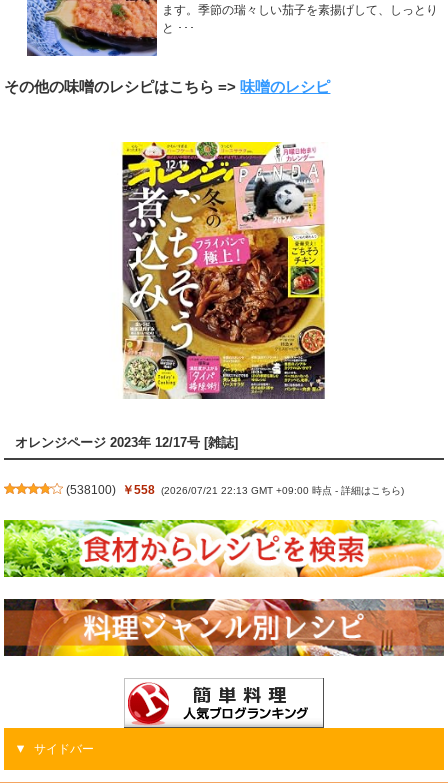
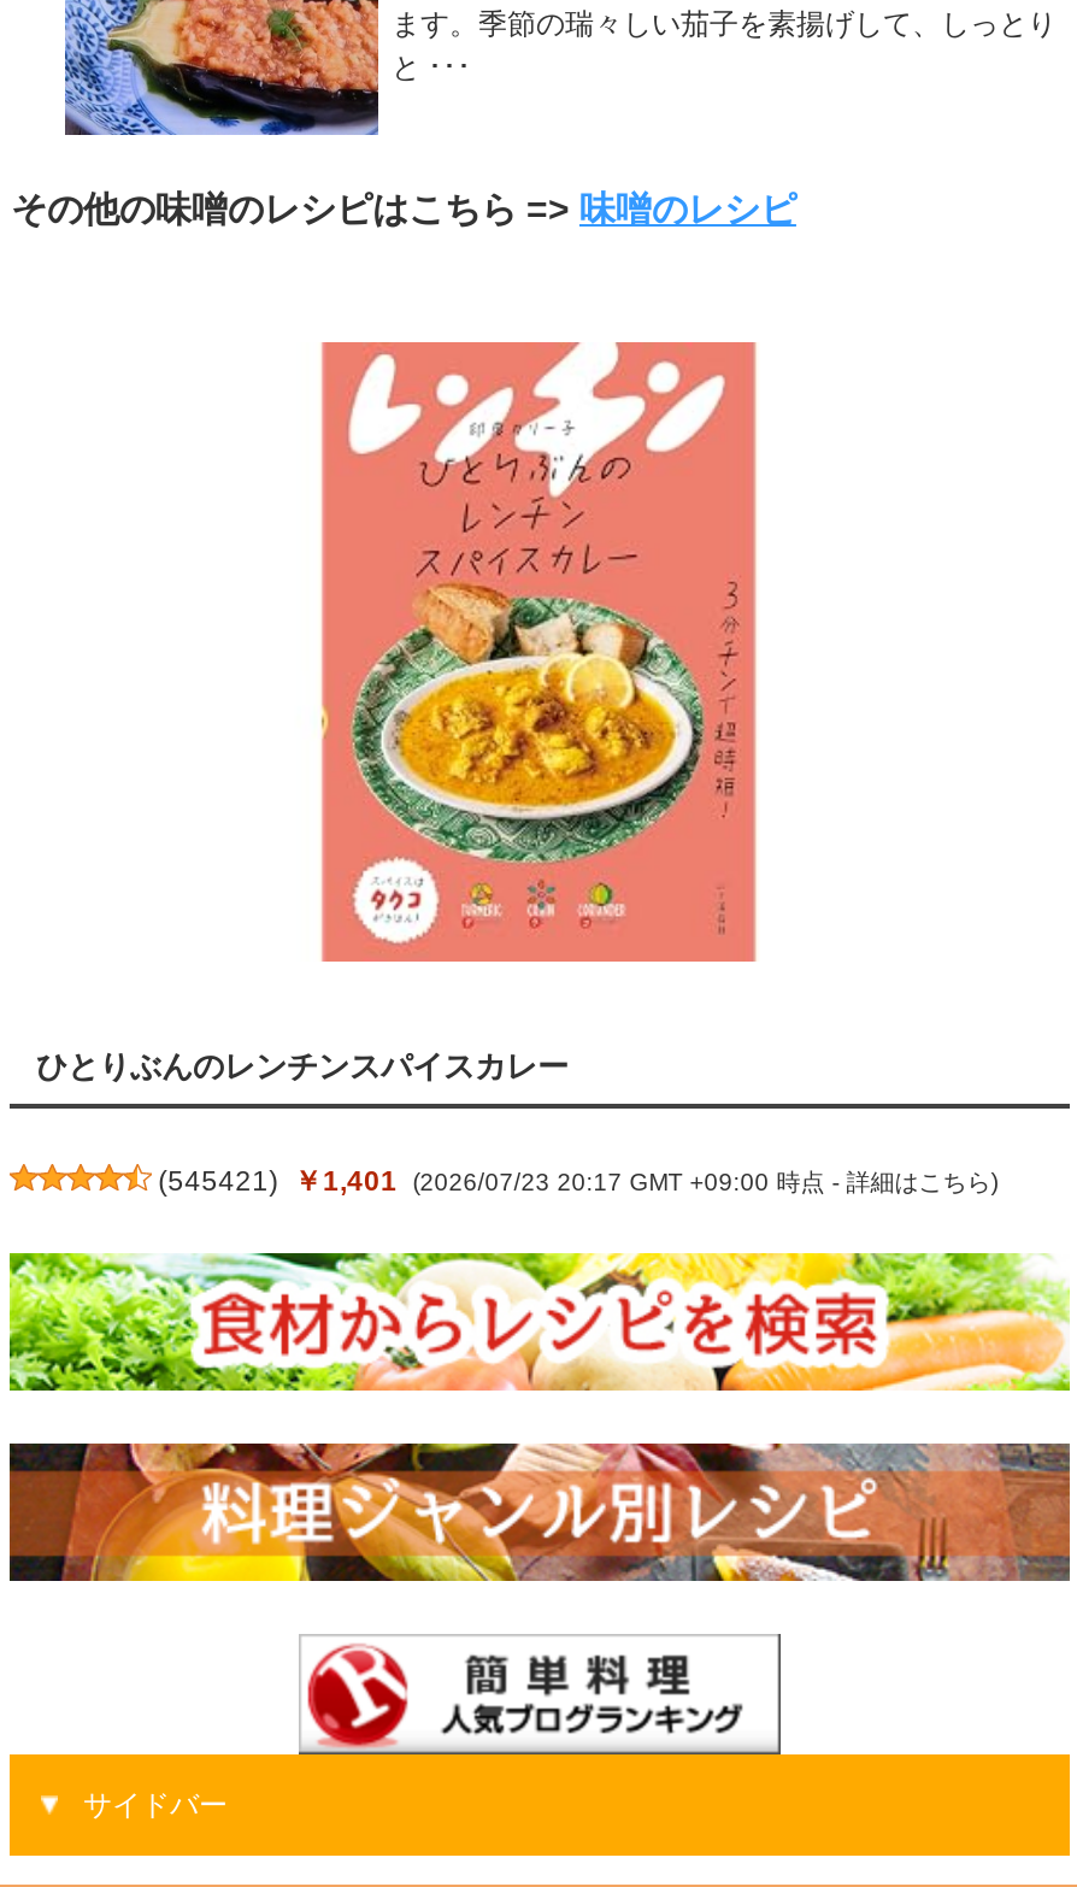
- [image]
- オレンジページ 2023年 12/17号 [雑誌]
+ [image]
+ ひとりぶんのレンチンスパイスカレー

- (538100) ￥558 (2026/07/21 22:13 GMT +09:00 時点 -詳細はこちら)
+ (545421) ￥1,401 (2026/07/23 20:17 GMT +09:00 時点 -詳細はこちら)
